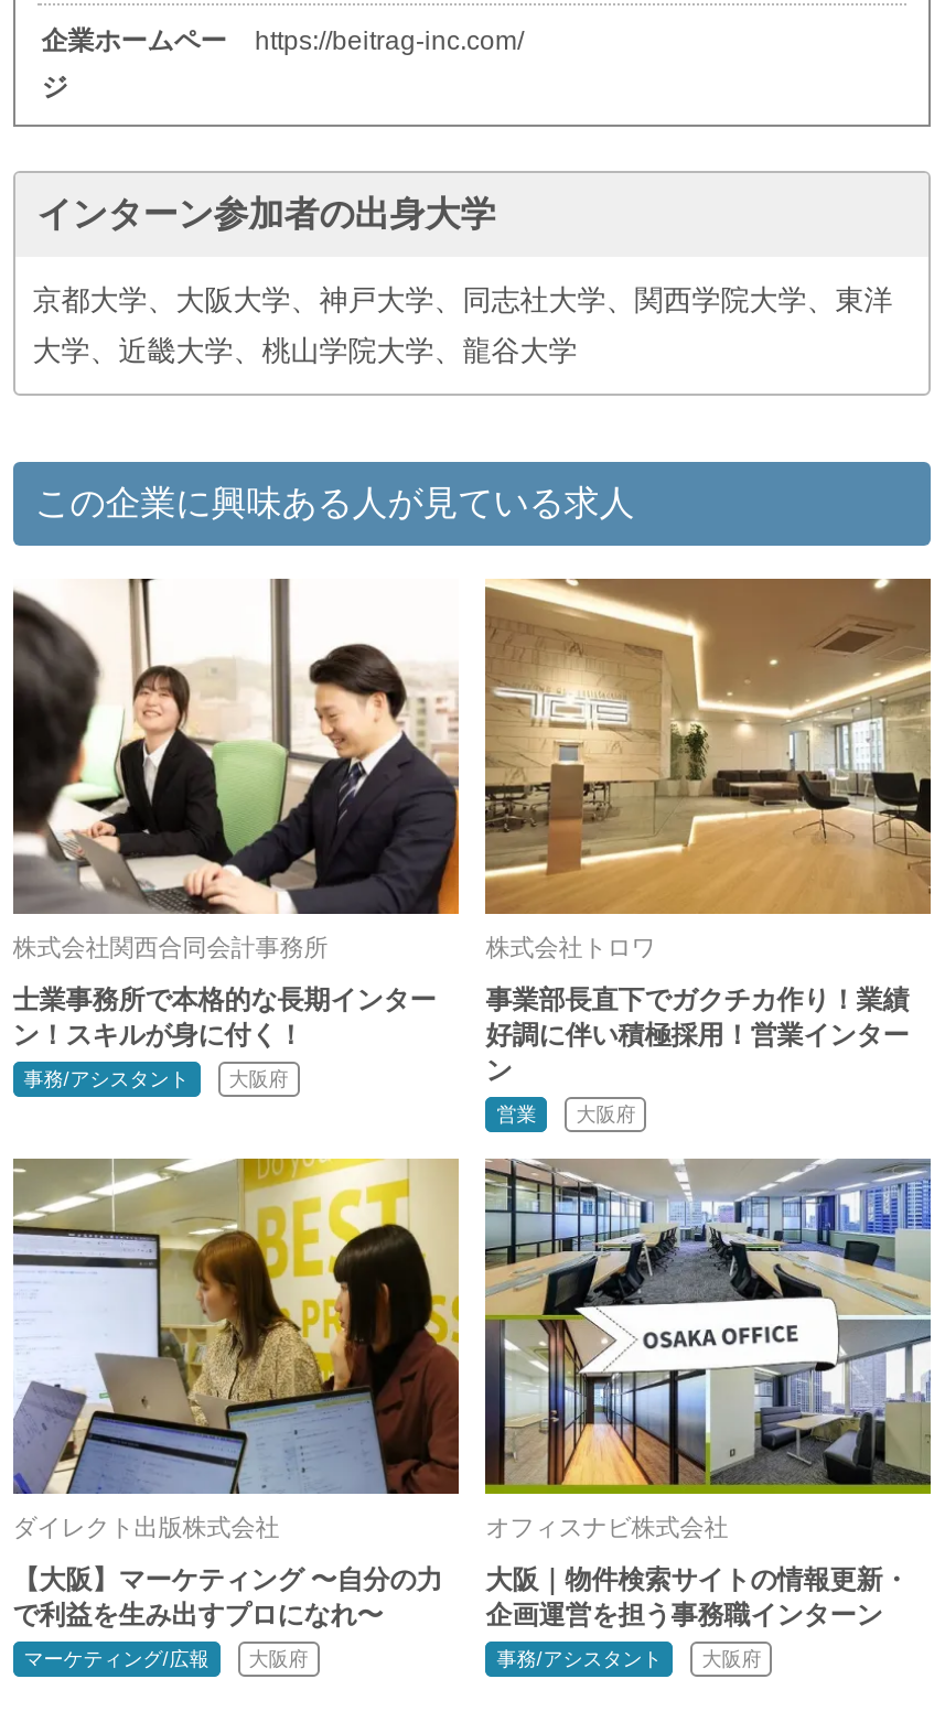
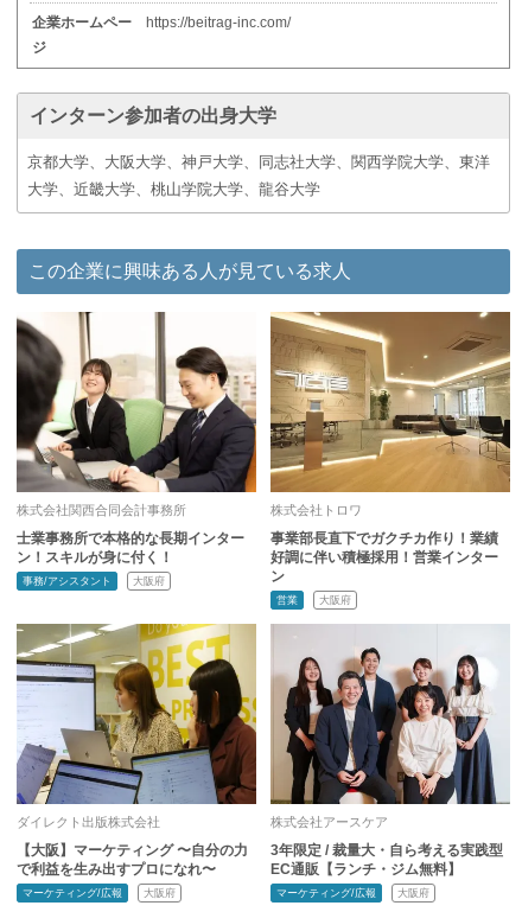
- [image]
- オフィスナビ株式会社
+ [image]
+ 株式会社アースケア

- 大阪｜物件検索サイトの情報更新・
- 企画運営を担う事務職インターン
+ 3年限定 / 裁量大・自ら考える実践型
+ EC通販【ランチ・ジム無料】

- 事務/アシスタント
+ マーケティング/広報
